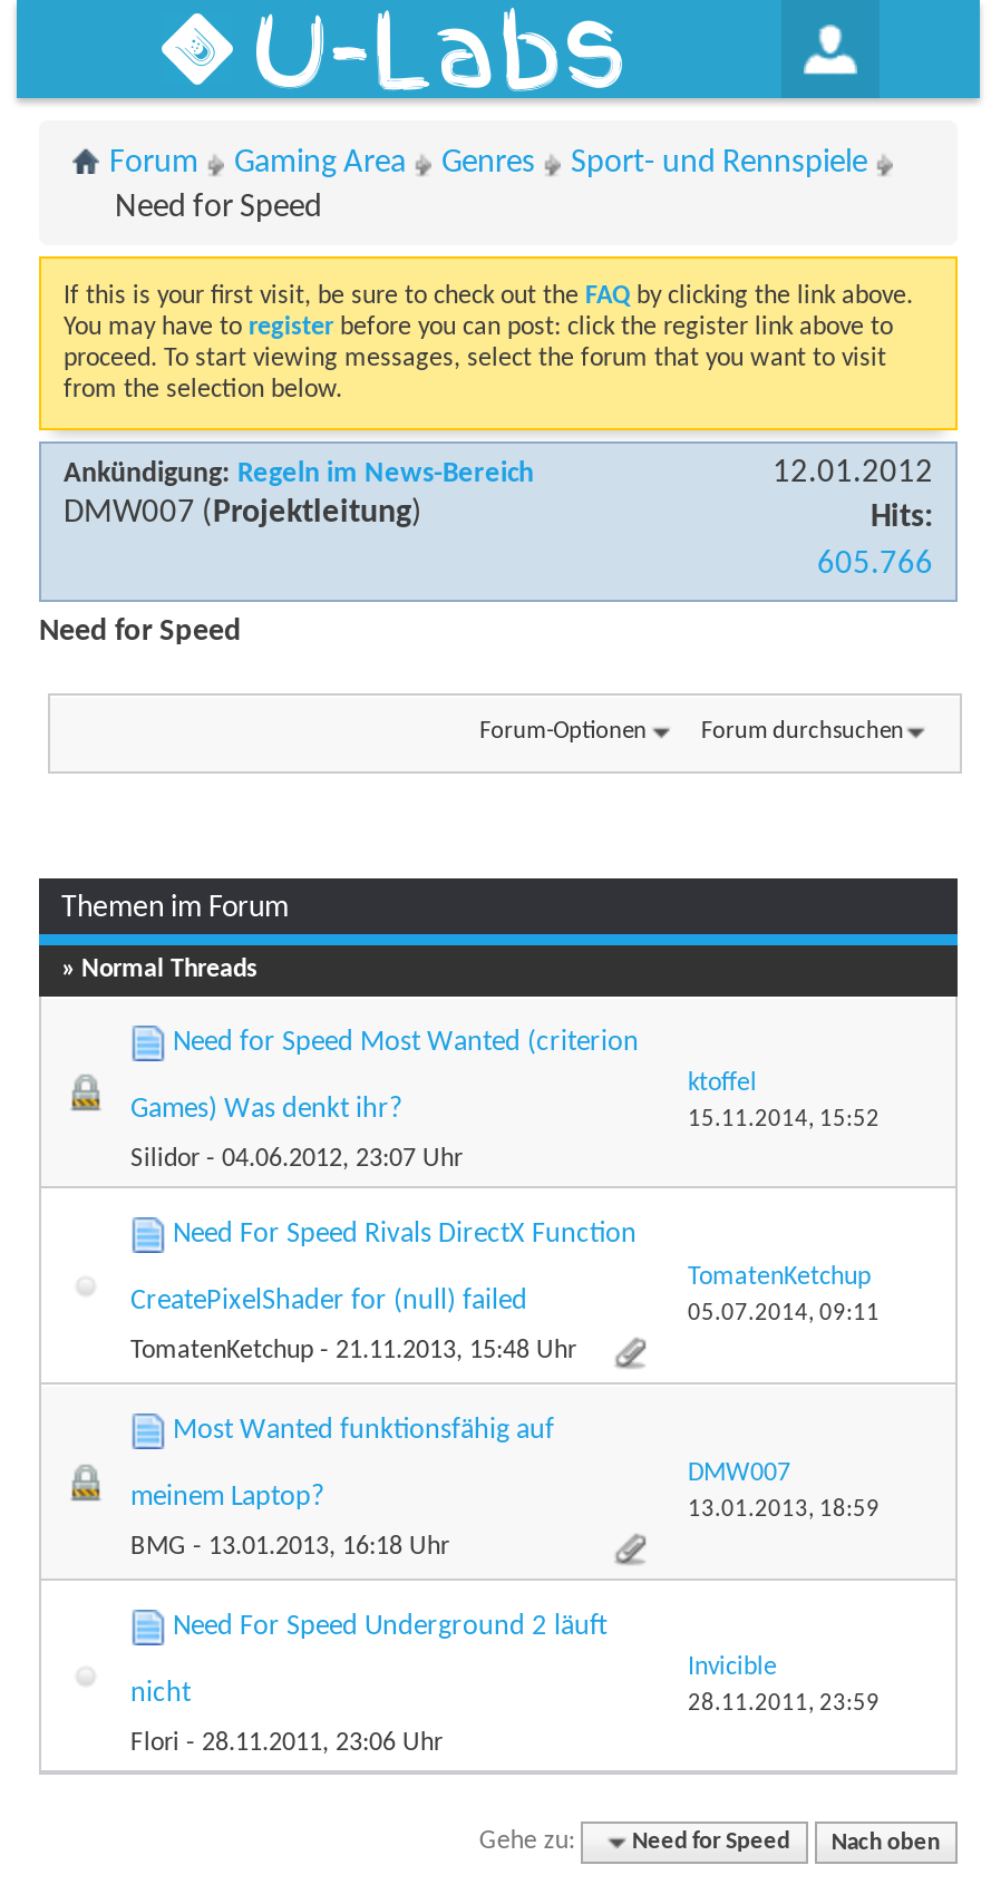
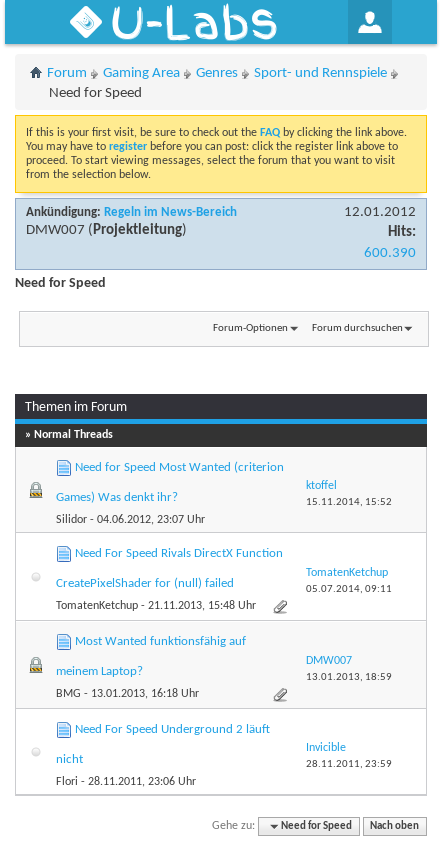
- 605.766
+ 600.390
